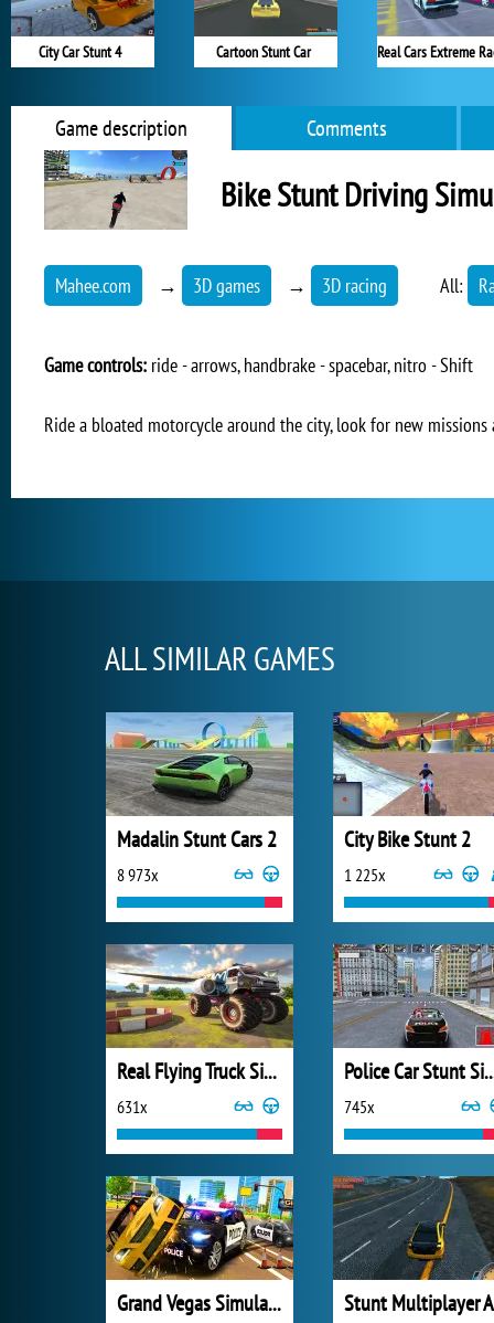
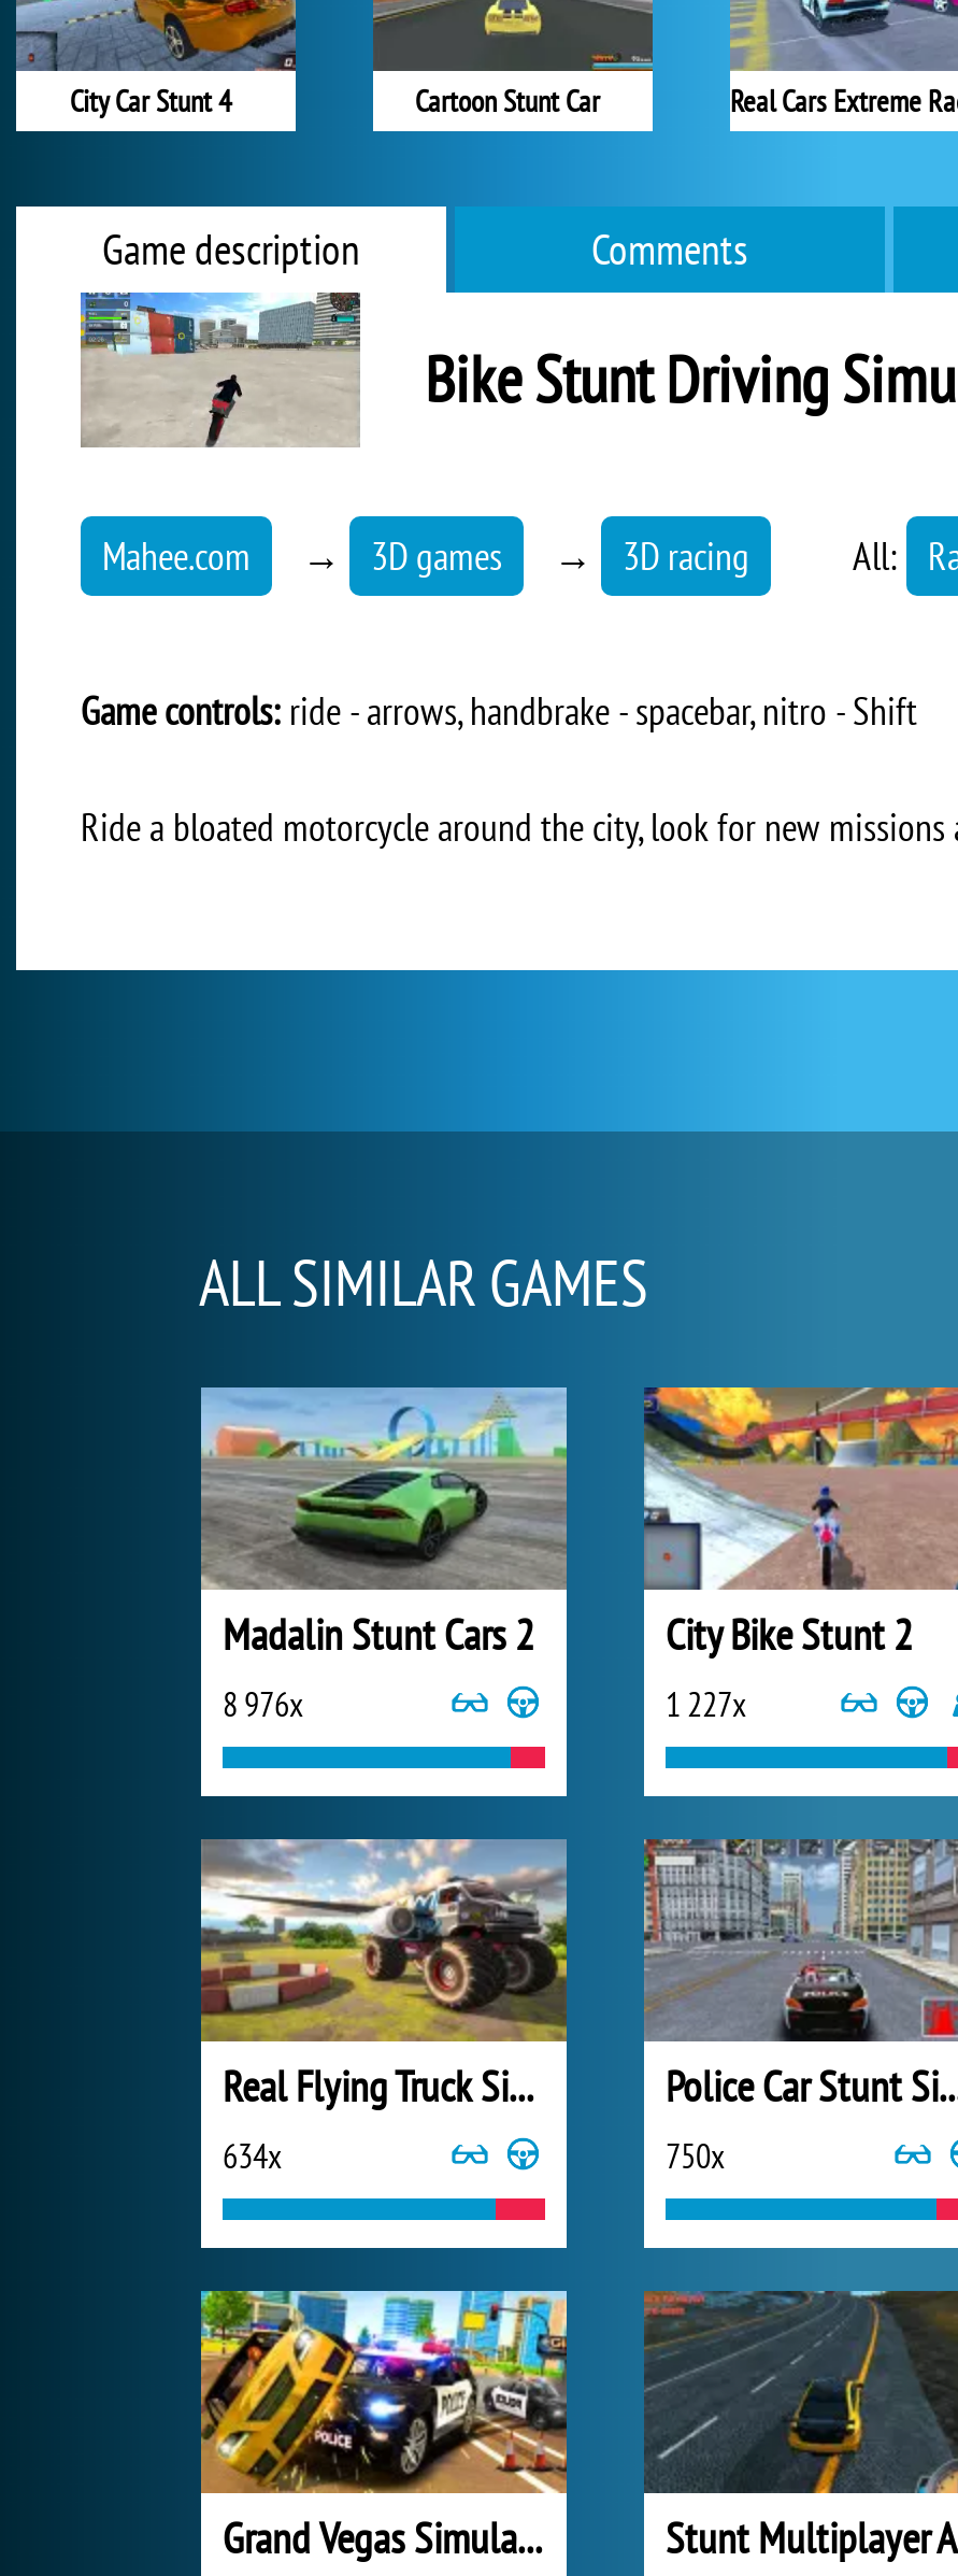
- [image]
+ [image]

- 8 973x
+ 8 976x

- 1 225x
+ 1 227x

- 631x
+ 634x

- 745x
+ 750x
